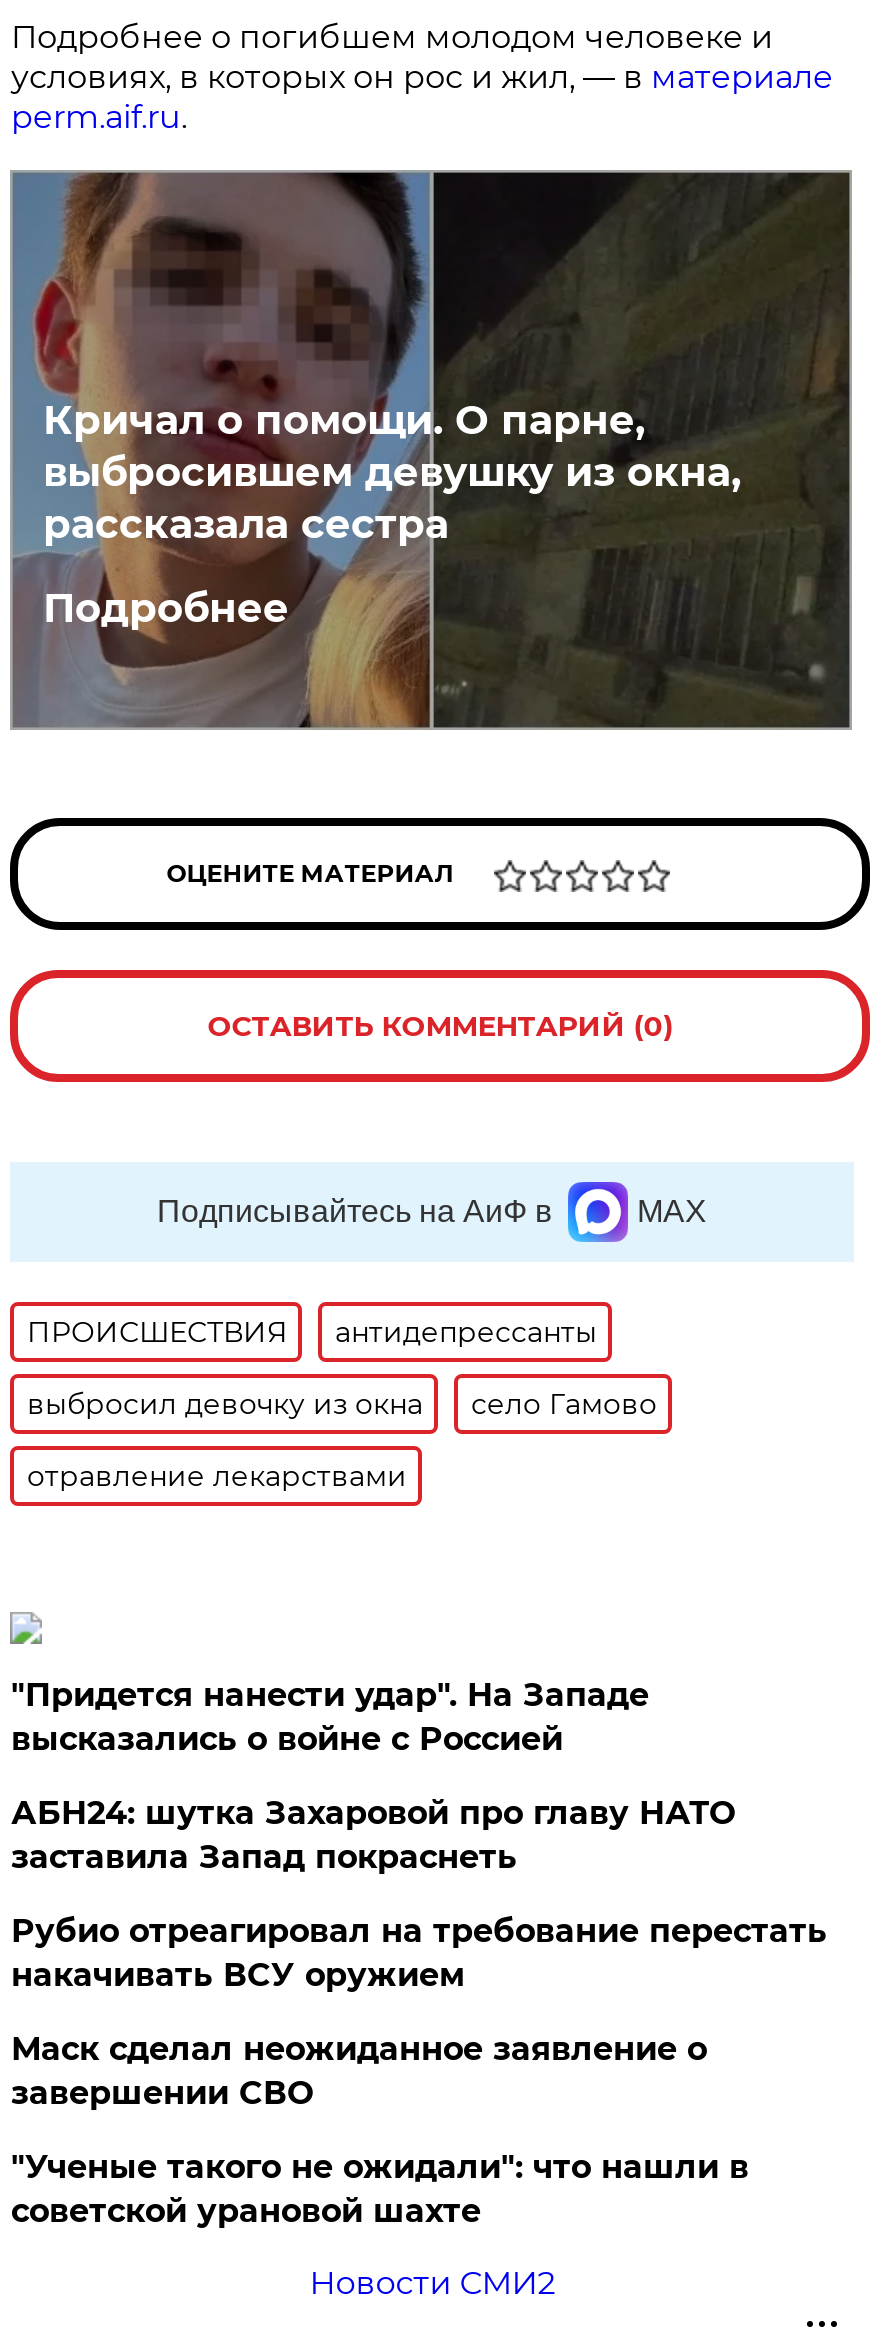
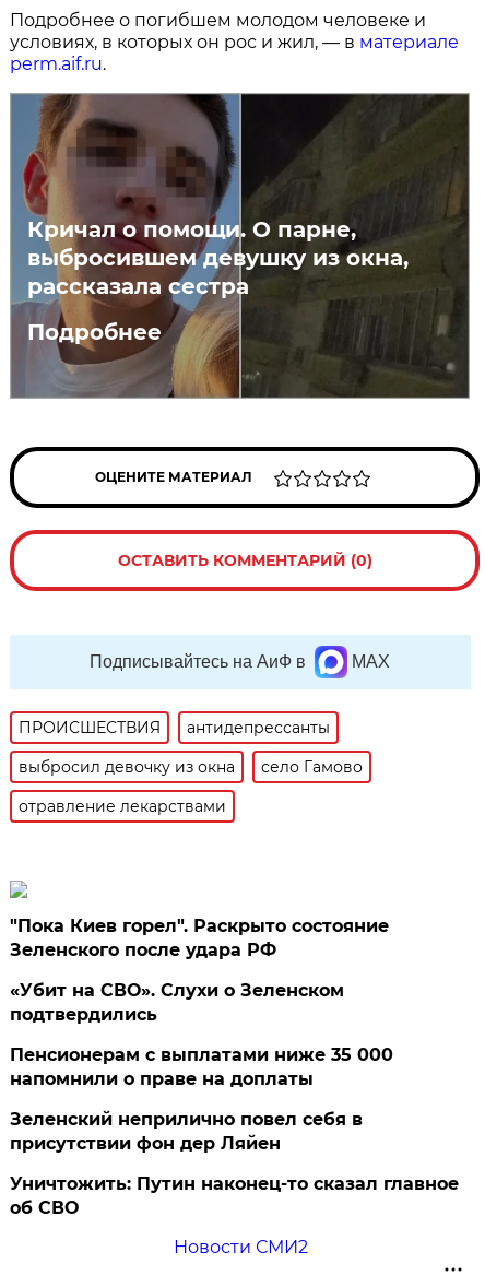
- "Придется нанести удар". На Западе
- высказались о войне с Россией
+ "Пока Киев горел". Раскрыто состояние
+ Зеленского после удара РФ

- АБН24: шутка Захаровой про главу НАТО
- заставила Запад покраснеть
+ «Убит на СВО». Слухи о Зеленском
+ подтвердились

- Рубио отреагировал на требование перестать
- накачивать ВСУ оружием
+ Пенсионерам с выплатами ниже 35 000
+ напомнили о праве на доплаты

- Маск сделал неожиданное заявление о
- завершении СВО
+ Зеленский неприлично повел cебя в
+ присутствии фон дер Ляйен

- "Ученые такого не ожидали": что нашли в
- советской урановой шахте
+ Уничтожить: Путин наконец-то сказал главное
+ об СВО
